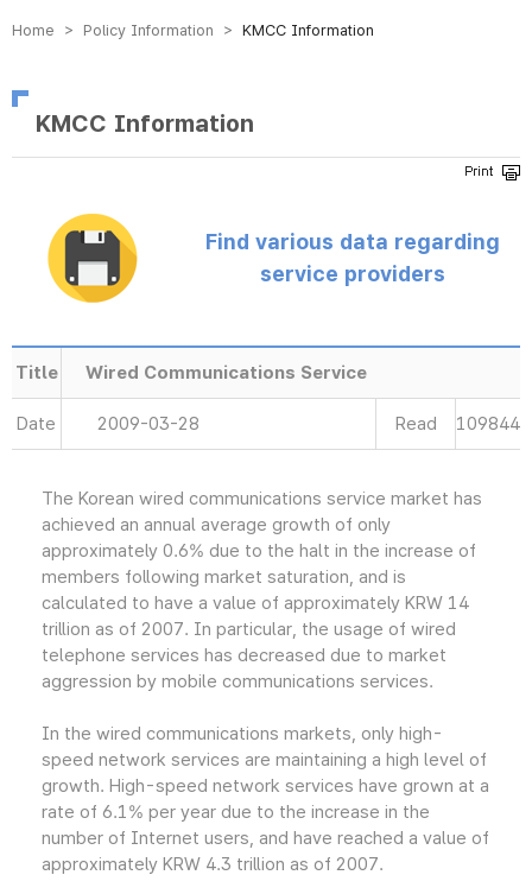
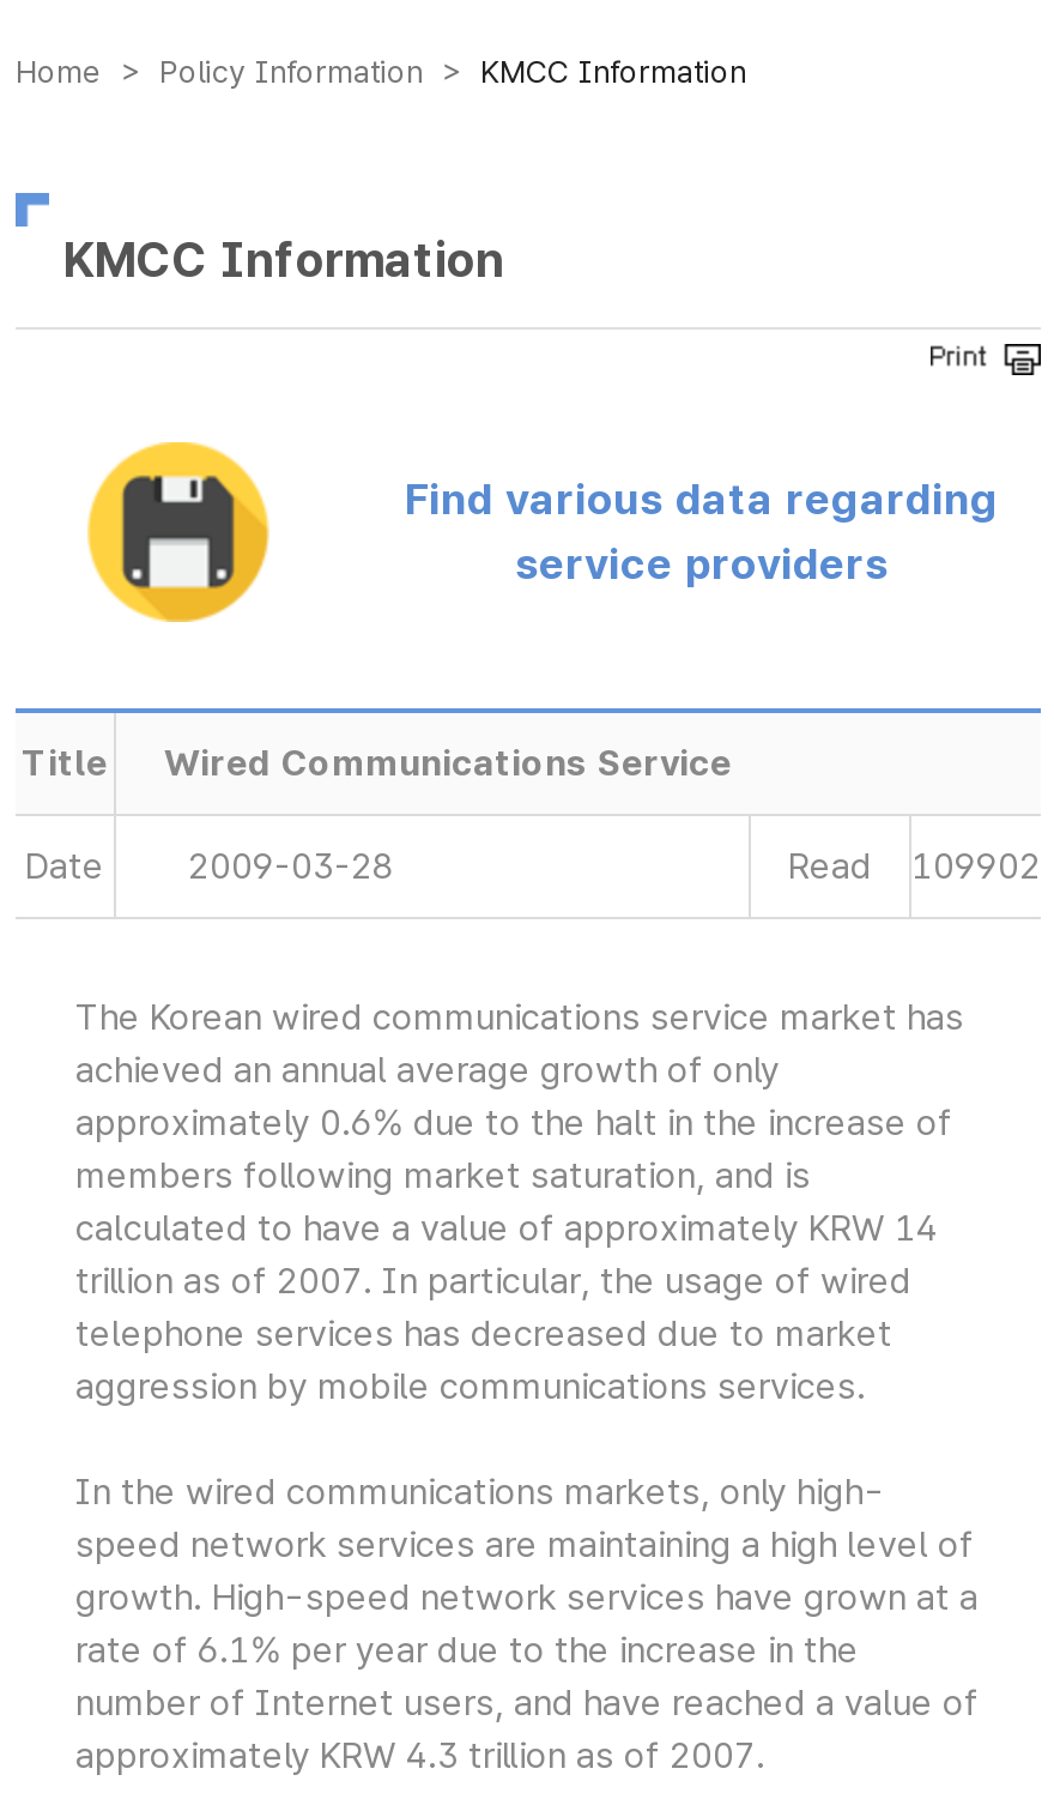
- Read 109844
+ Read 109902
